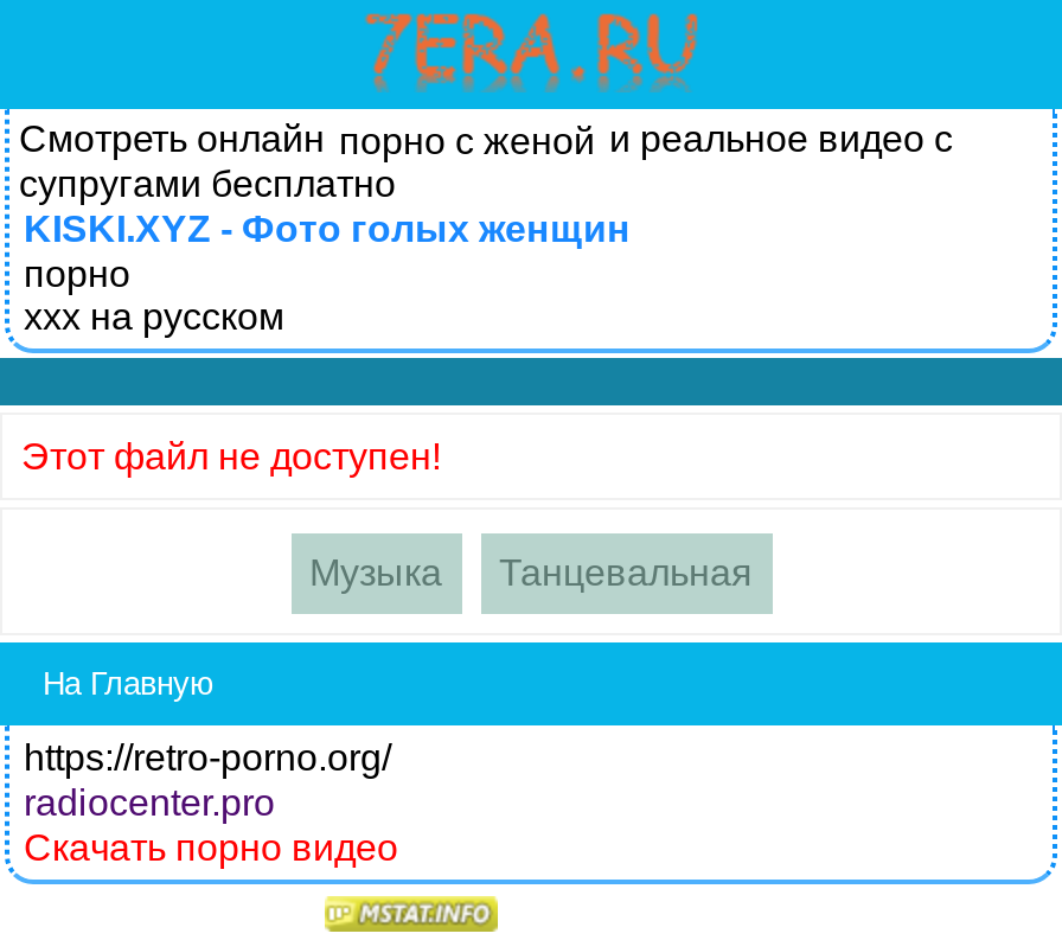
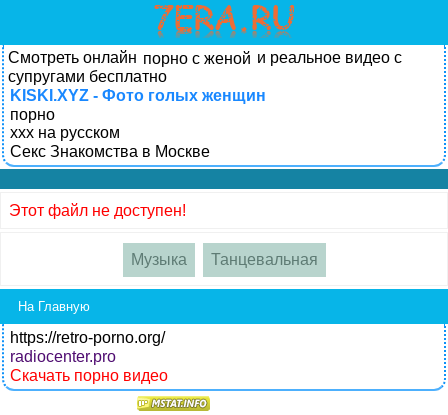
+ Секс Знакомства в Москве
